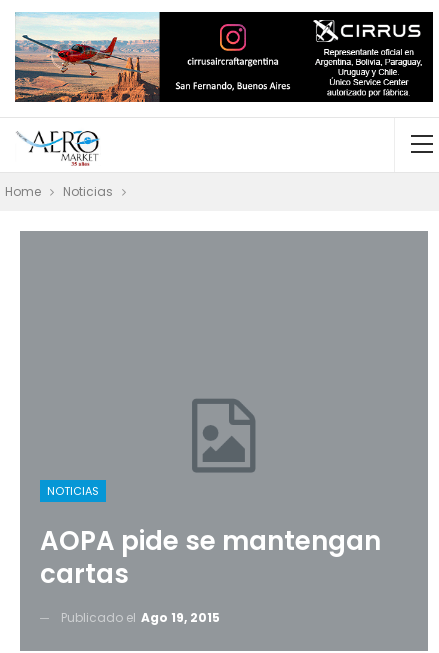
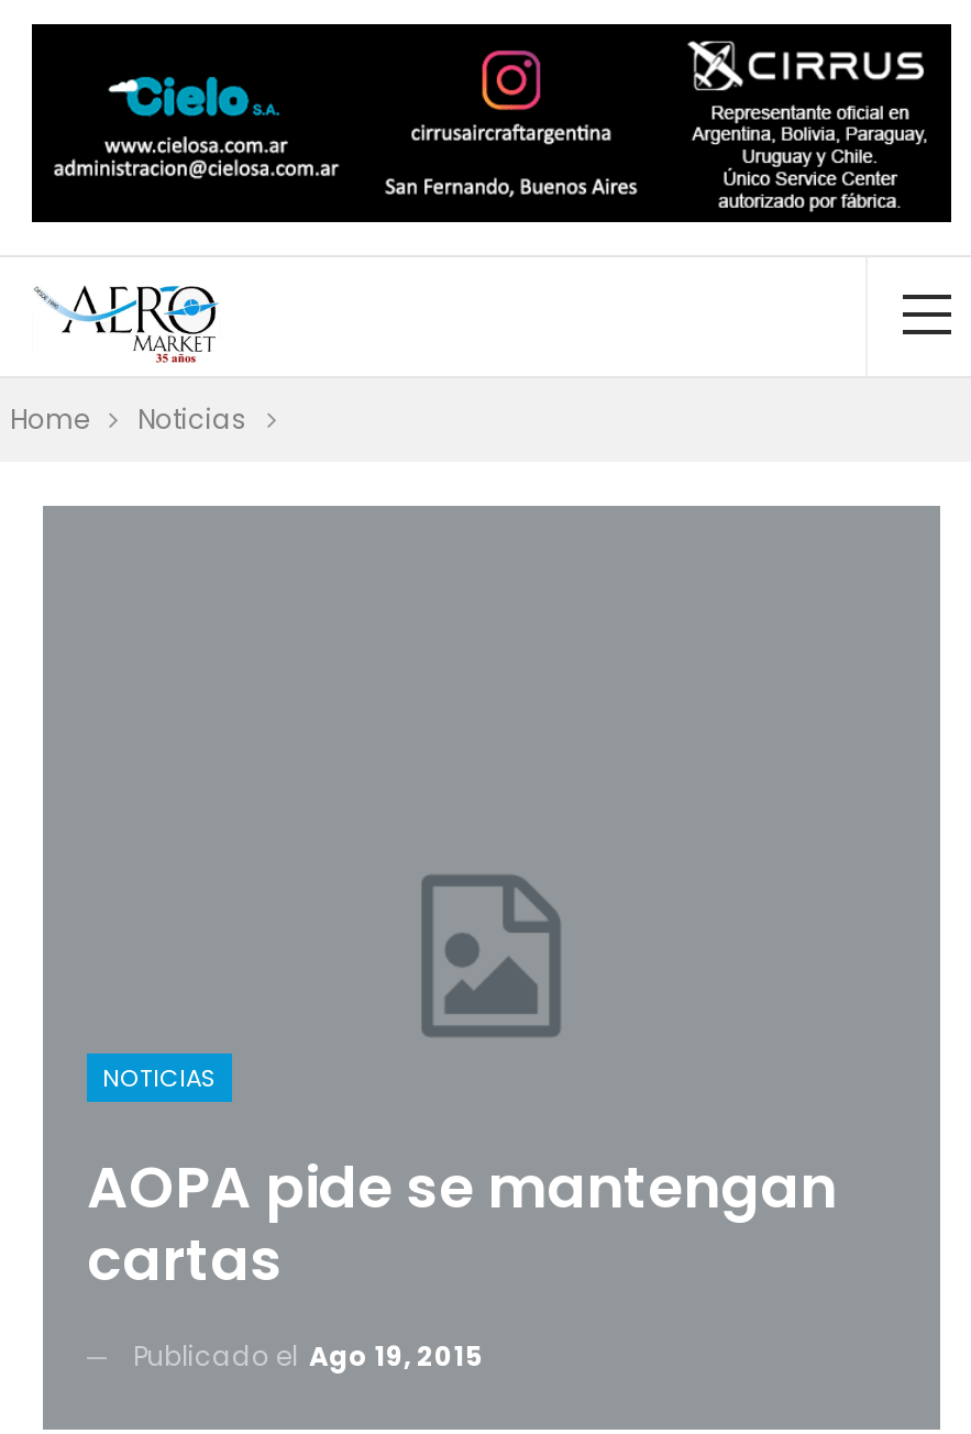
- [image]
+ [image]
